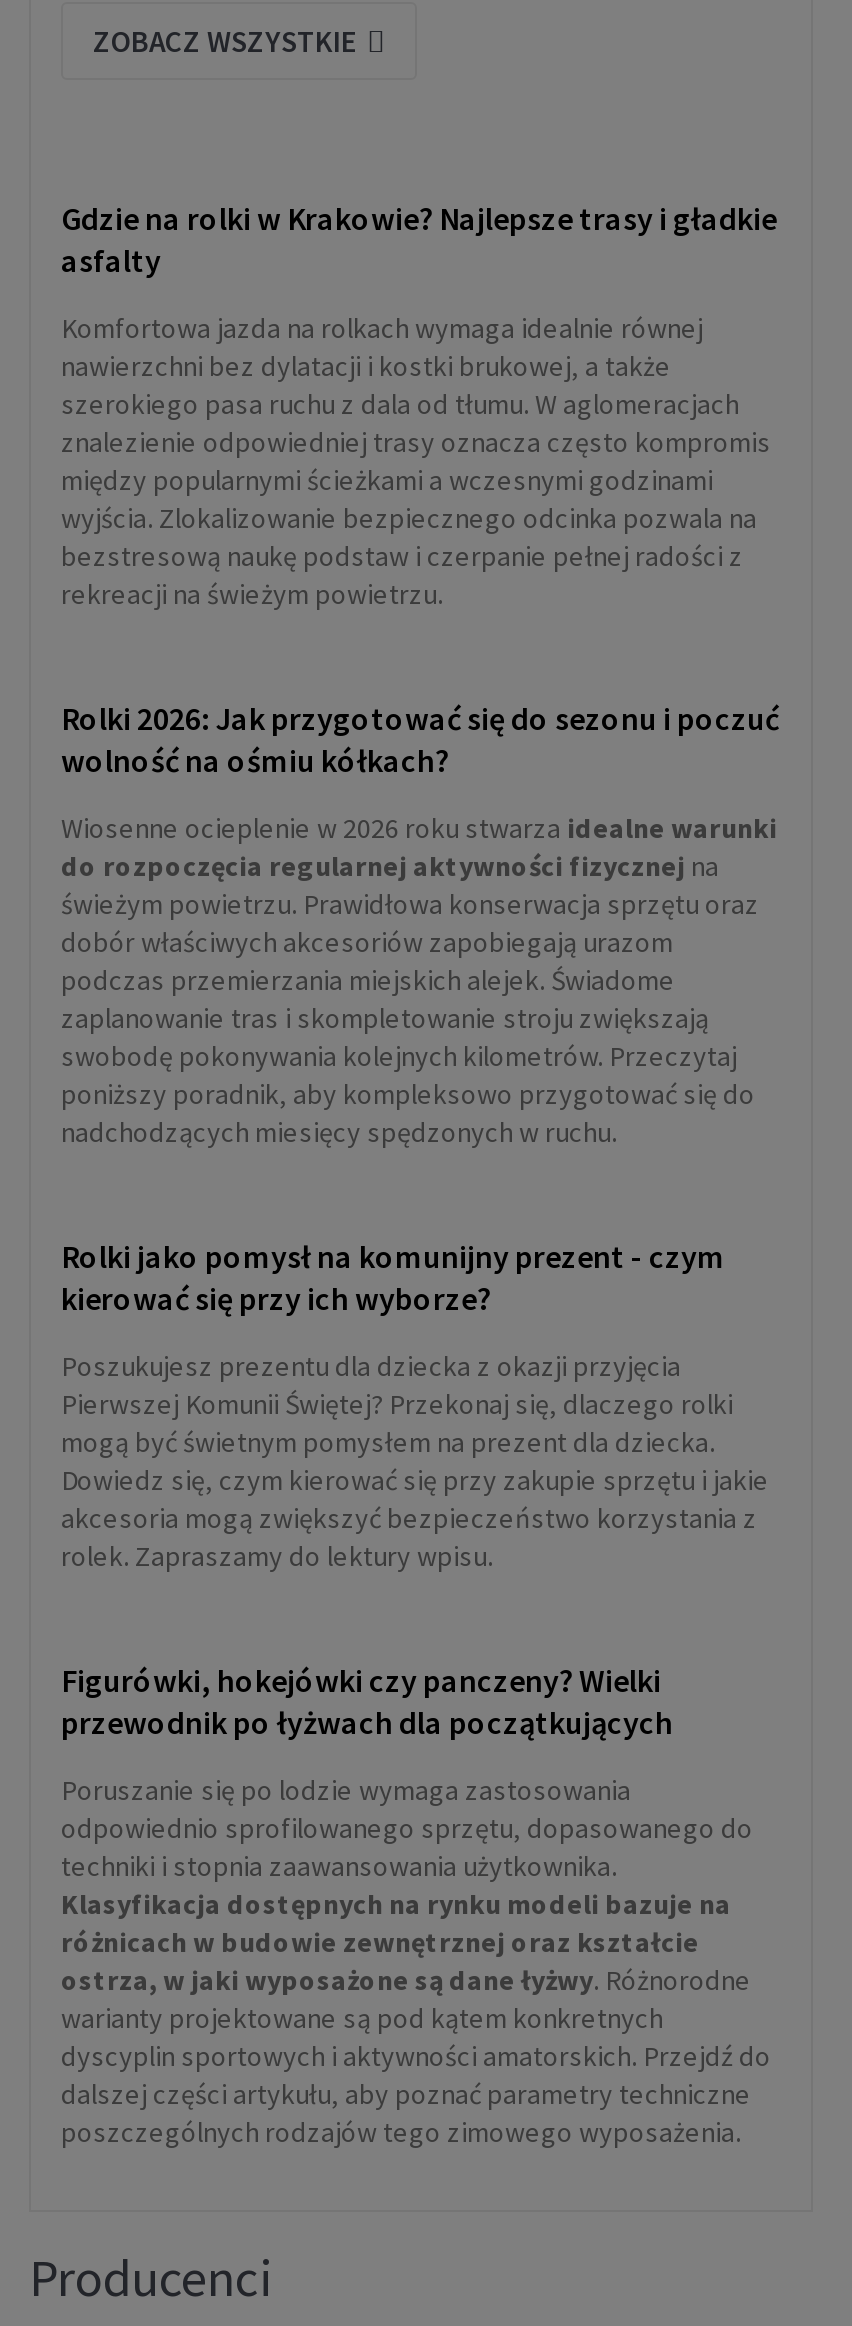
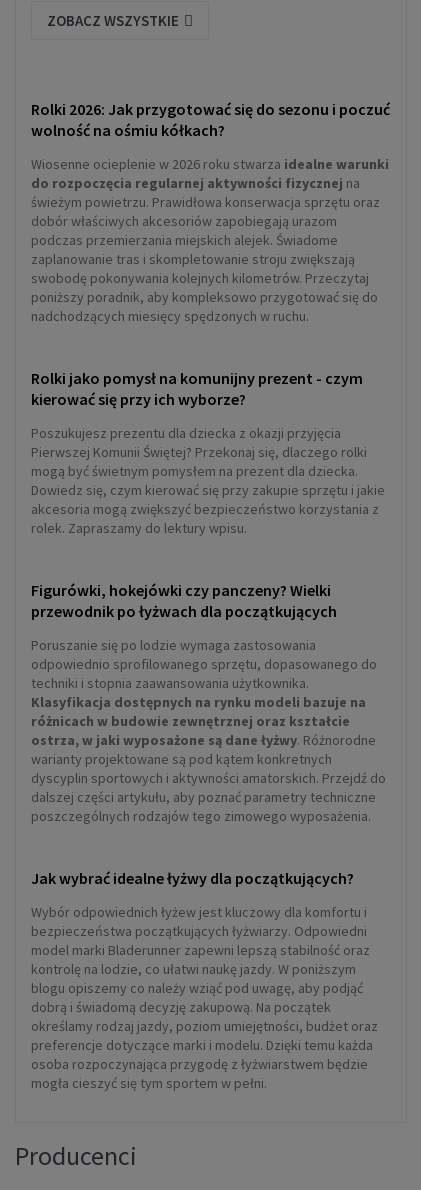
- Gdzie na rolki w Krakowie? Najlepsze trasy i gładkie
- asfalty
- Komfortowa jazda na rolkach wymaga idealnie równej
- nawierzchni bez dylatacji i kostki brukowej, a także
- szerokiego pasa ruchu z dala od tłumu. W aglomeracjach
- znalezienie odpowiedniej trasy oznacza często kompromis
- między popularnymi ścieżkami a wczesnymi godzinami
- wyjścia. Zlokalizowanie bezpiecznego odcinka pozwala na
- bezstresową naukę podstaw i czerpanie pełnej radości z
- rekreacji na świeżym powietrzu.

moved up: Rolki 2026: Jak przygotować się do sezonu i poczuć | wolność na ośmiu kółkach? | Wiosenne ocieplenie w 2026 roku stwarza idealne warunki | ... | dalszej części artykułu, aby poznać parametry techniczne | poszczególnych rodzajów tego zimowego wyposażenia.

+ Jak wybrać idealne łyżwy dla początkujących?
+ Wybór odpowiednich łyżew jest kluczowy dla komfortu i
+ bezpieczeństwa początkujących łyżwiarzy. Odpowiedni
+ model marki Bladerunner zapewni lepszą stabilność oraz
+ kontrolę na lodzie, co ułatwi naukę jazdy. W poniższym
+ blogu opiszemy co należy wziąć pod uwagę, aby podjąć
+ dobrą i świadomą decyzję zakupową. Na początek
+ określamy rodzaj jazdy, poziom umiejętności, budżet oraz
+ preferencje dotyczące marki i modelu. Dzięki temu każda
+ osoba rozpoczynająca przygodę z łyżwiarstwem będzie
+ mogła cieszyć się tym sportem w pełni.
